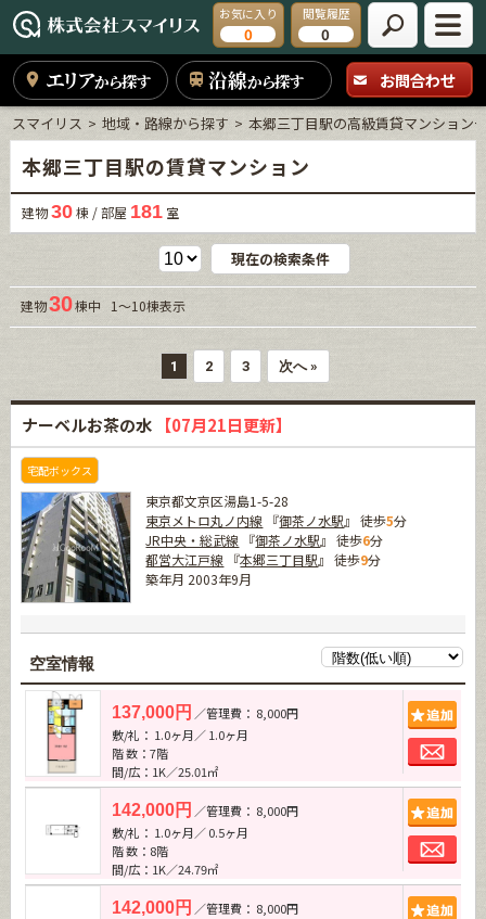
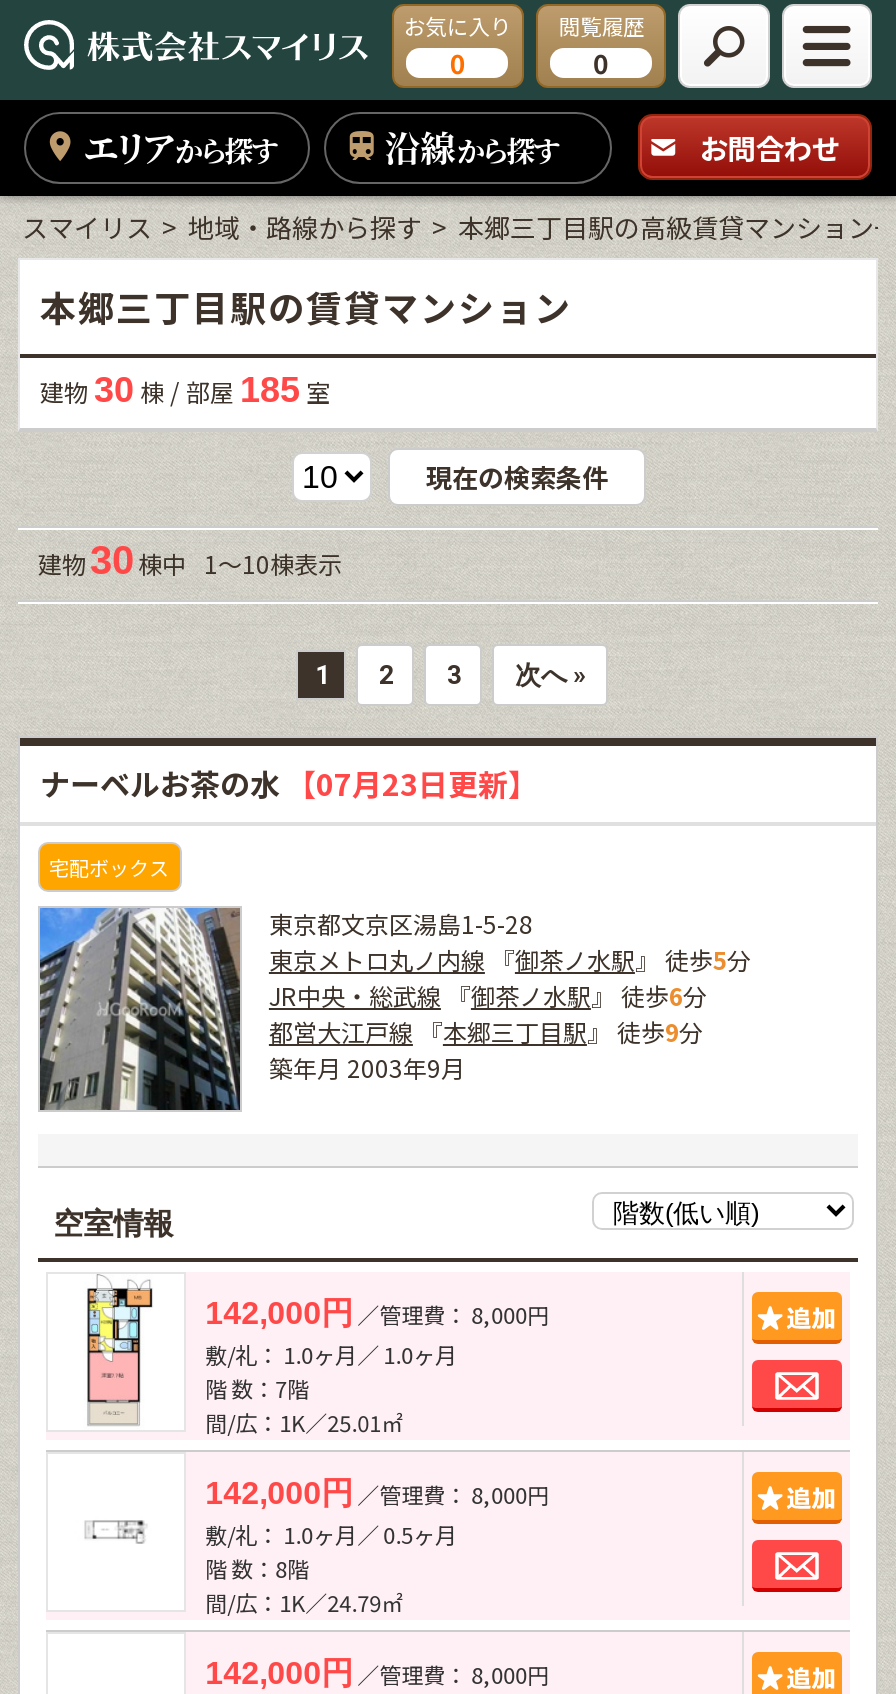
- 建物30棟 / 部屋181室
+ 建物30棟 / 部屋185室

- ナーベルお茶の水【07月21日更新】
+ ナーベルお茶の水【07月23日更新】

- 137,000円／管理費： 8,000円
+ 142,000円／管理費： 8,000円
